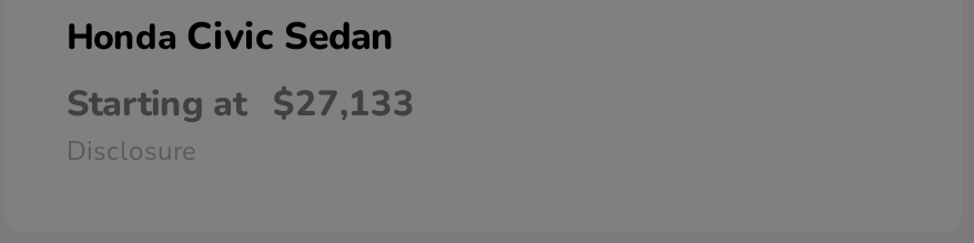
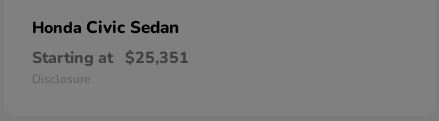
- Starting at $27,133
+ Starting at $25,351
